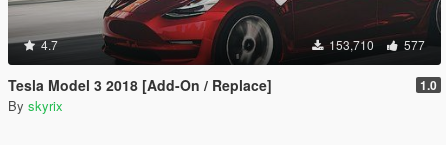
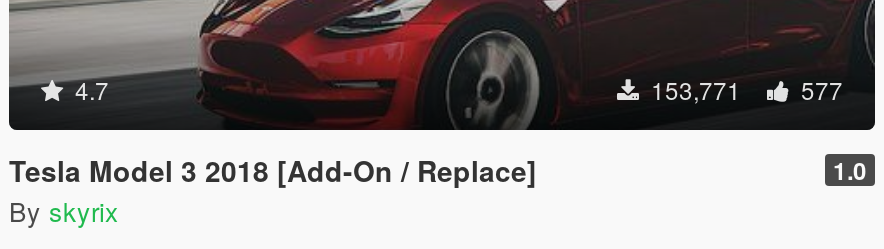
- 153,710 577
+ 153,771 577
